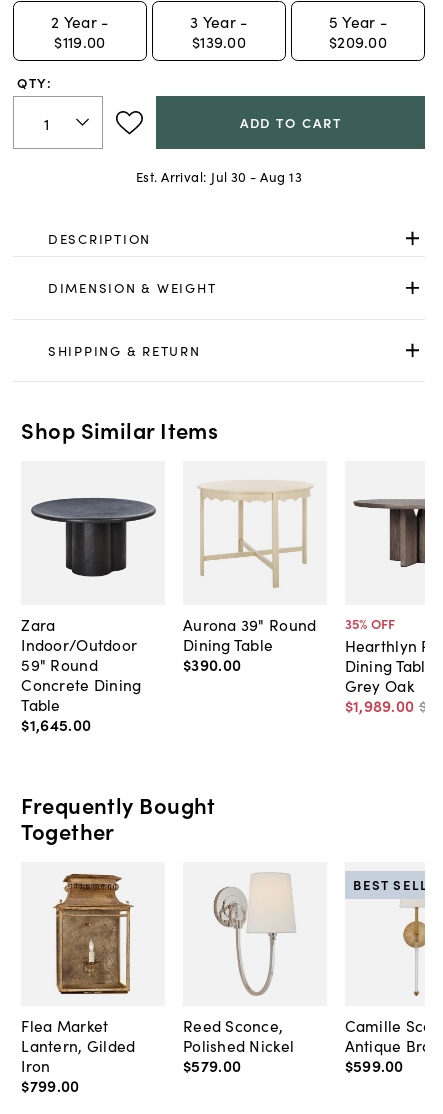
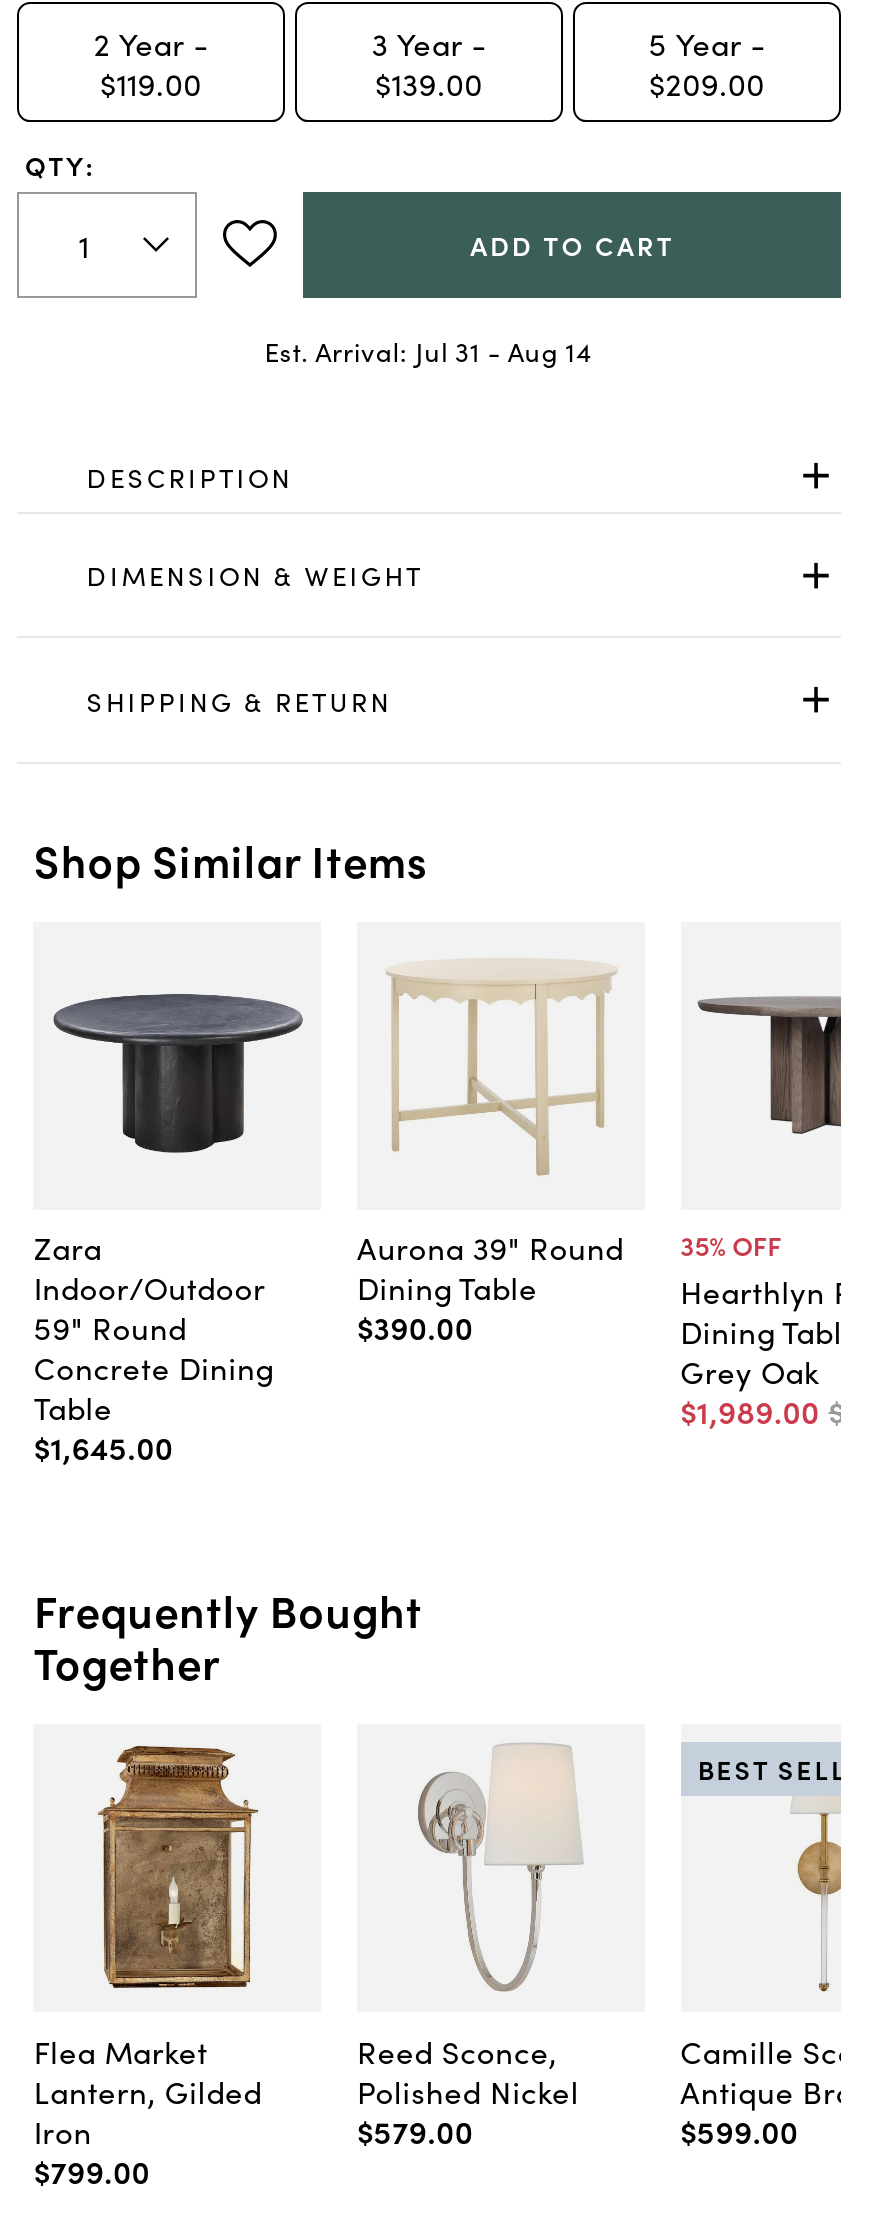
- Est. Arrival: Jul 30 - Aug 13
+ Est. Arrival: Jul 31 - Aug 14
